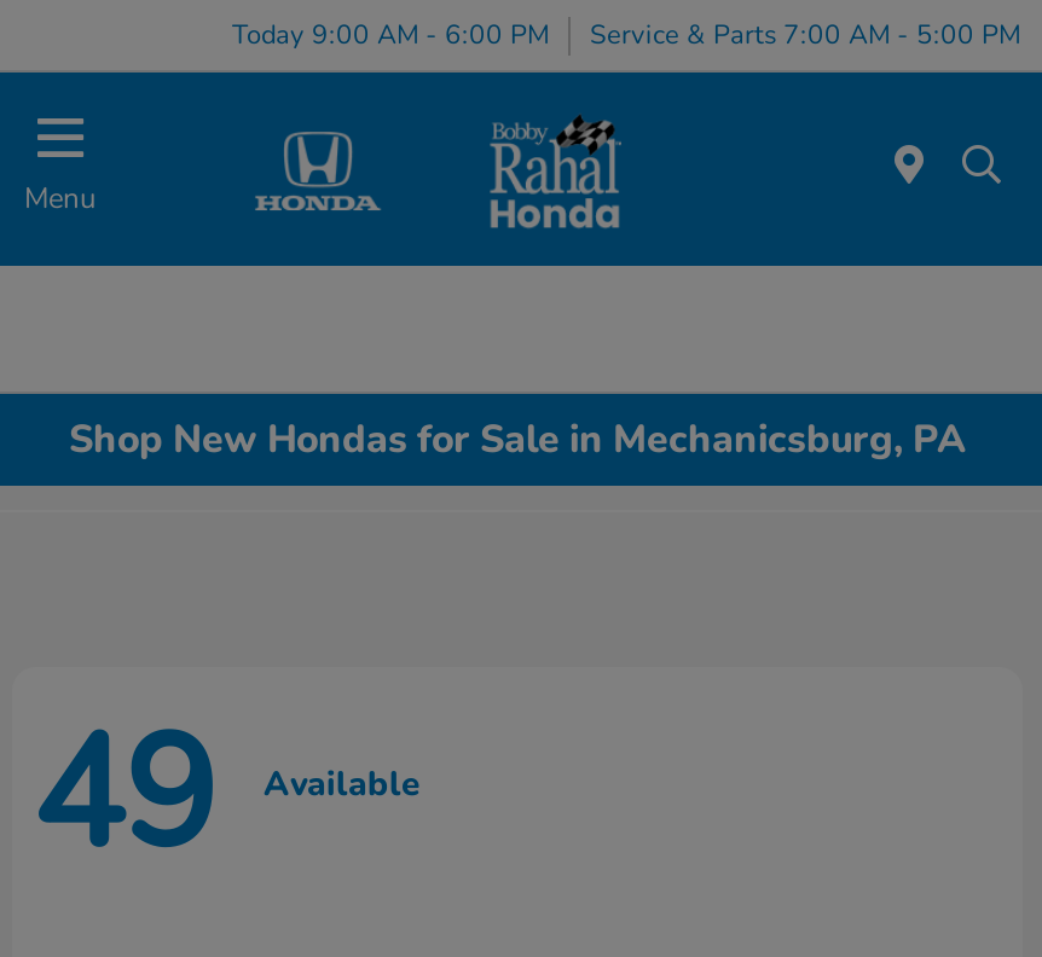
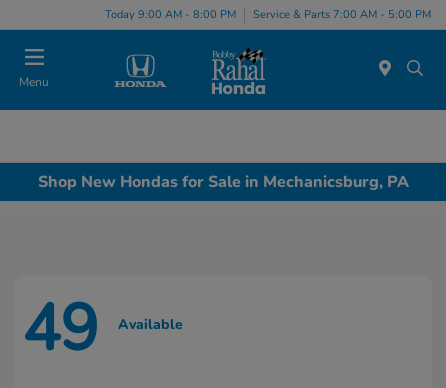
- Today 9:00 AM - 6:00 PM Service & Parts 7:00 AM - 5:00 PM
+ Today 9:00 AM - 8:00 PM Service & Parts 7:00 AM - 5:00 PM
